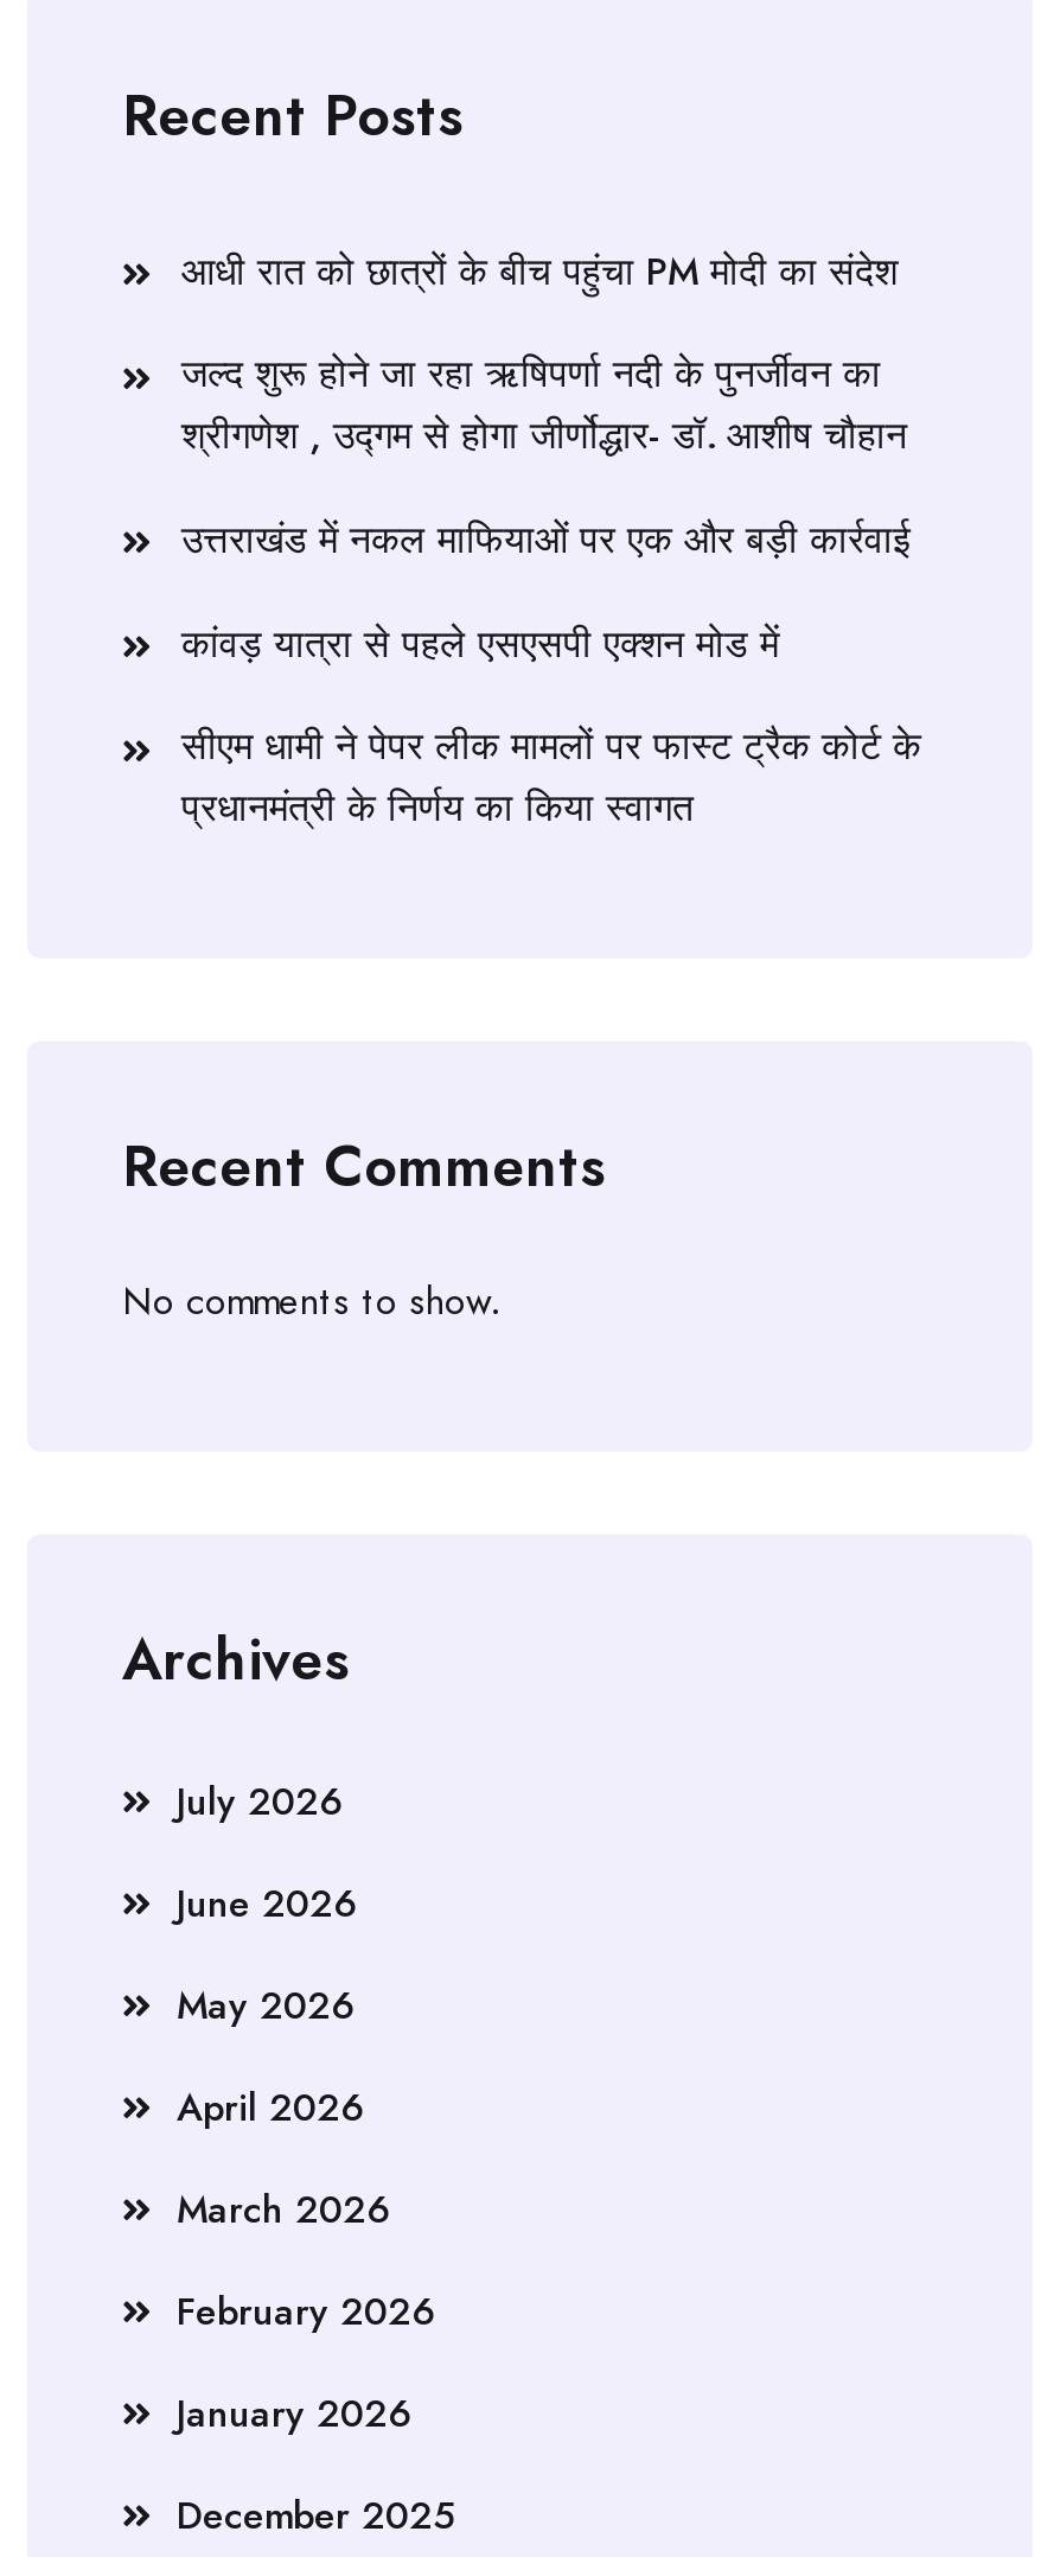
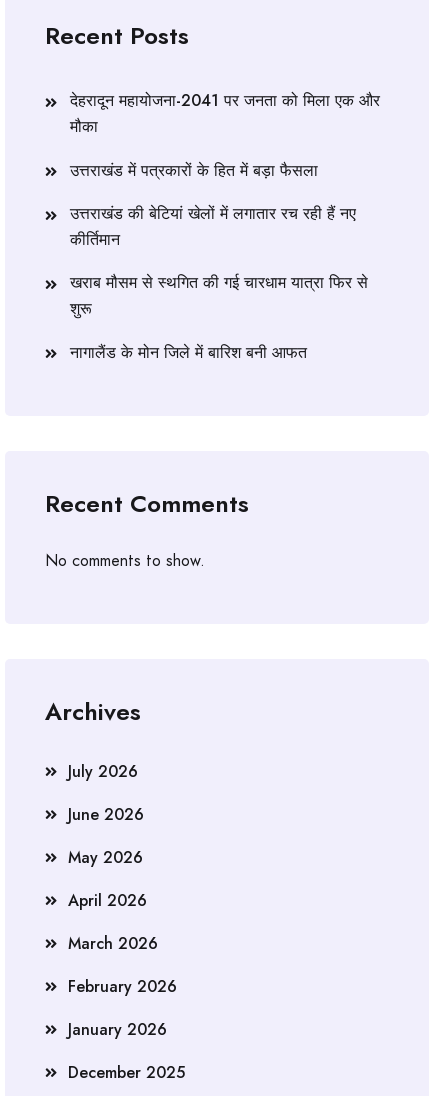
- आधी रात को छात्रों के बीच पहुंचा PM मोदी का संदेश
+ देहरादून महायोजना-2041 पर जनता को मिला एक और
+ मौका

- जल्द शुरू होने जा रहा ऋषिपर्णा नदी के पुनर्जीवन का
- श्रीगणेश , उद्गम से होगा जीर्णोद्धार- डॉ. आशीष चौहान
+ उत्तराखंड में पत्रकारों के हित में बड़ा फैसला

- उत्तराखंड में नकल माफियाओं पर एक और बड़ी कार्रवाई
+ उत्तराखंड की बेटियां खेलों में लगातार रच रही हैं नए
+ कीर्तिमान

- कांवड़ यात्रा से पहले एसएसपी एक्शन मोड में
+ खराब मौसम से स्थगित की गई चारधाम यात्रा फिर से
+ शुरू

- सीएम धामी ने पेपर लीक मामलों पर फास्ट ट्रैक कोर्ट के
- प्रधानमंत्री के निर्णय का किया स्वागत
+ नागालैंड के मोन जिले में बारिश बनी आफत
